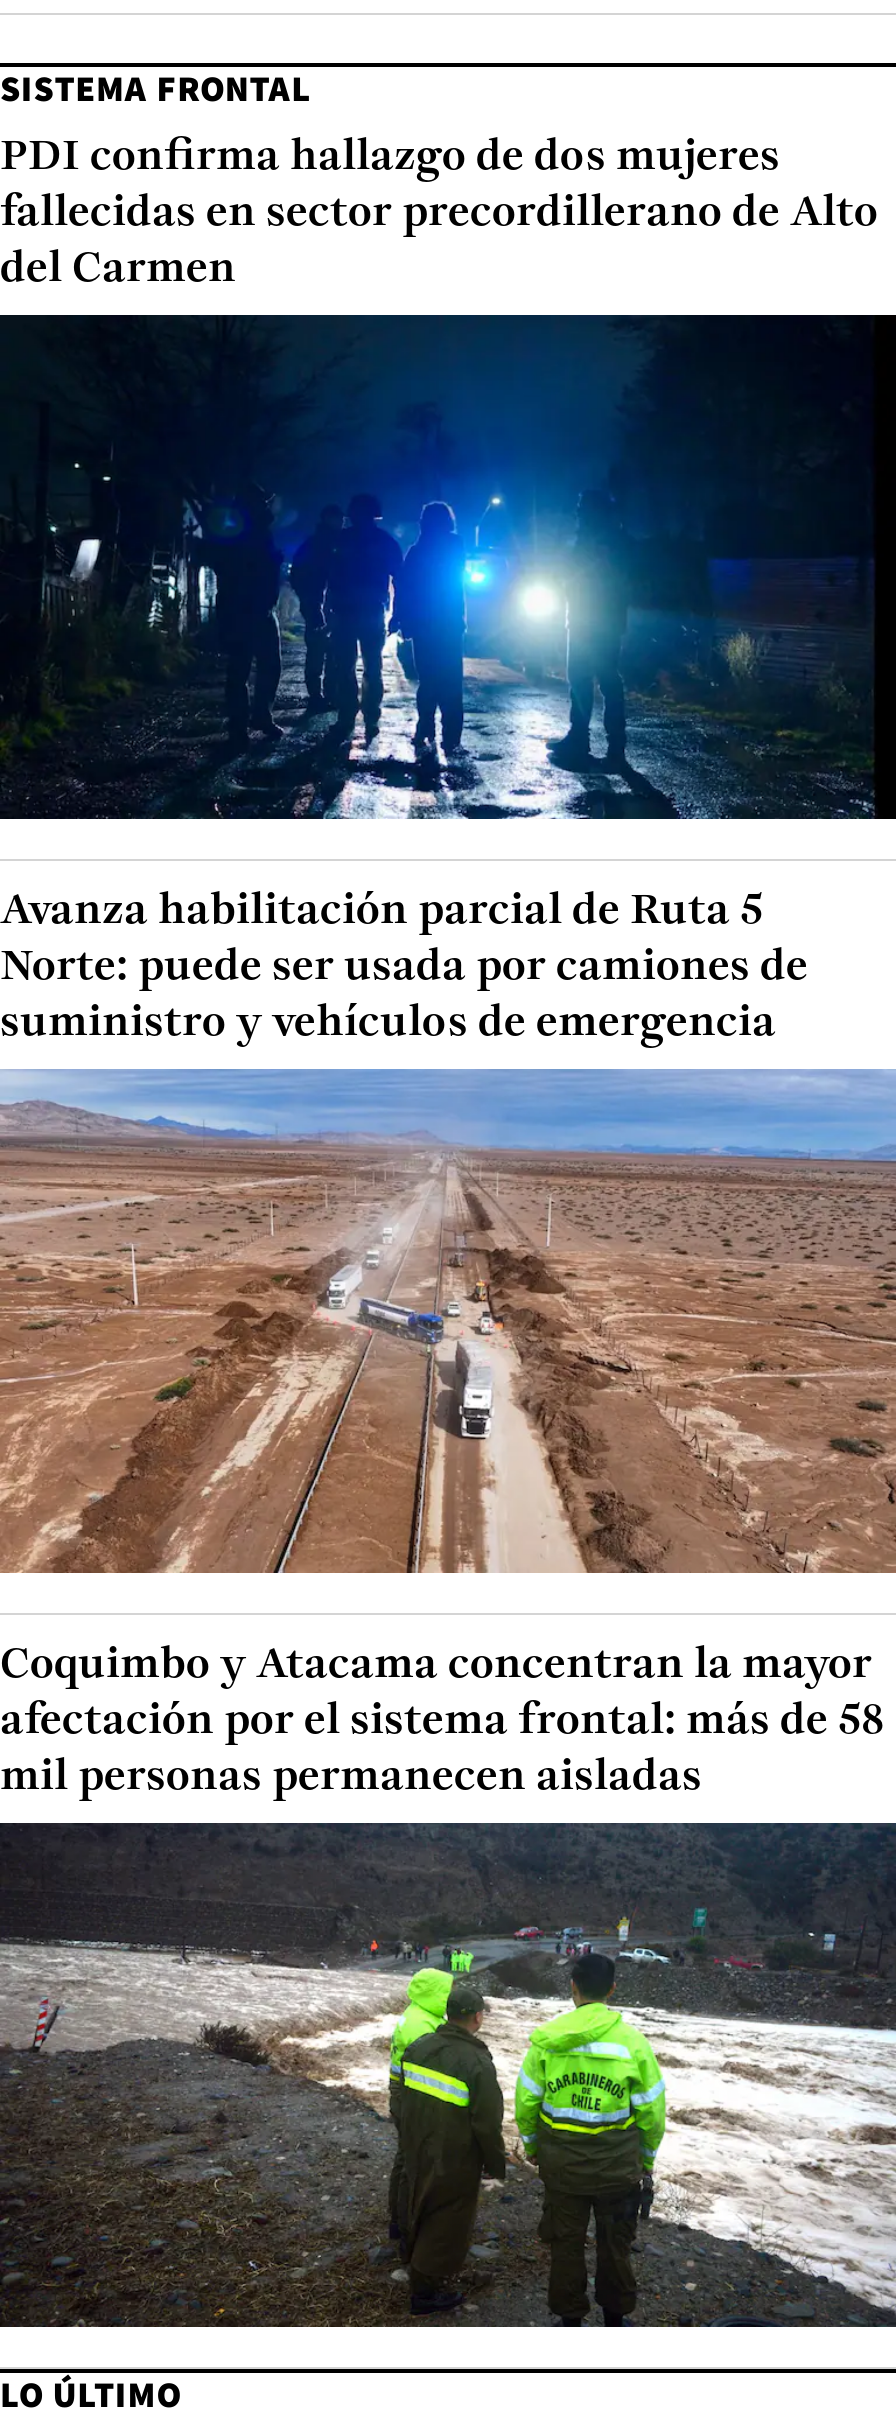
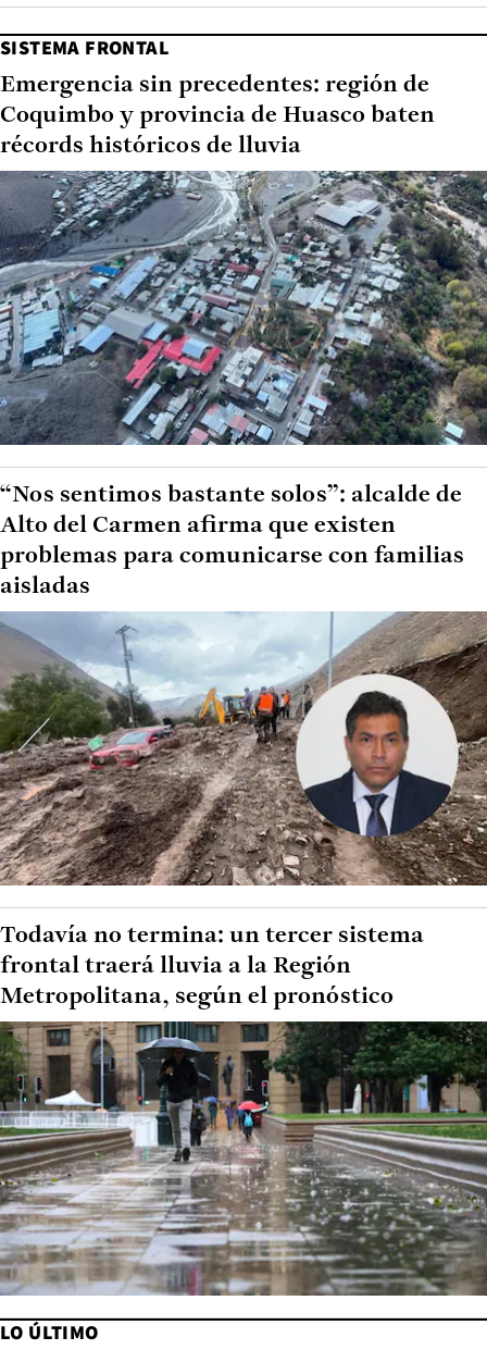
- PDI confirma hallazgo de dos mujeres
- fallecidas en sector precordillerano de Alto
- del Carmen
+ Emergencia sin precedentes: región de
+ Coquimbo y provincia de Huasco baten
+ récords históricos de lluvia

- [image]
- Avanza habilitación parcial de Ruta 5
- Norte: puede ser usada por camiones de
- suministro y vehículos de emergencia
+ [image]
+ “Nos sentimos bastante solos”: alcalde de
+ Alto del Carmen afirma que existen
+ problemas para comunicarse con familias
+ aisladas

- [image]
- Coquimbo y Atacama concentran la mayor
- afectación por el sistema frontal: más de 58
- mil personas permanecen aisladas
+ [image]
+ Todavía no termina: un tercer sistema
+ frontal traerá lluvia a la Región
+ Metropolitana, según el pronóstico

- [image]
+ [image]
